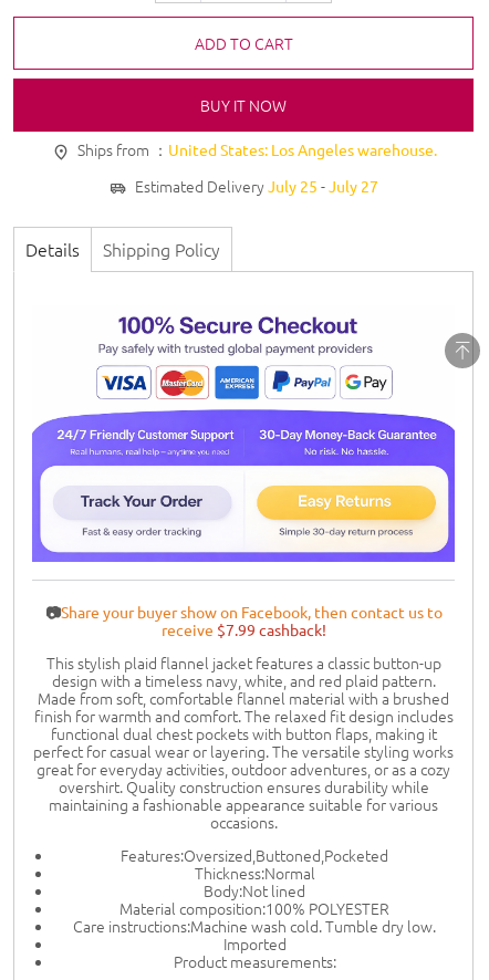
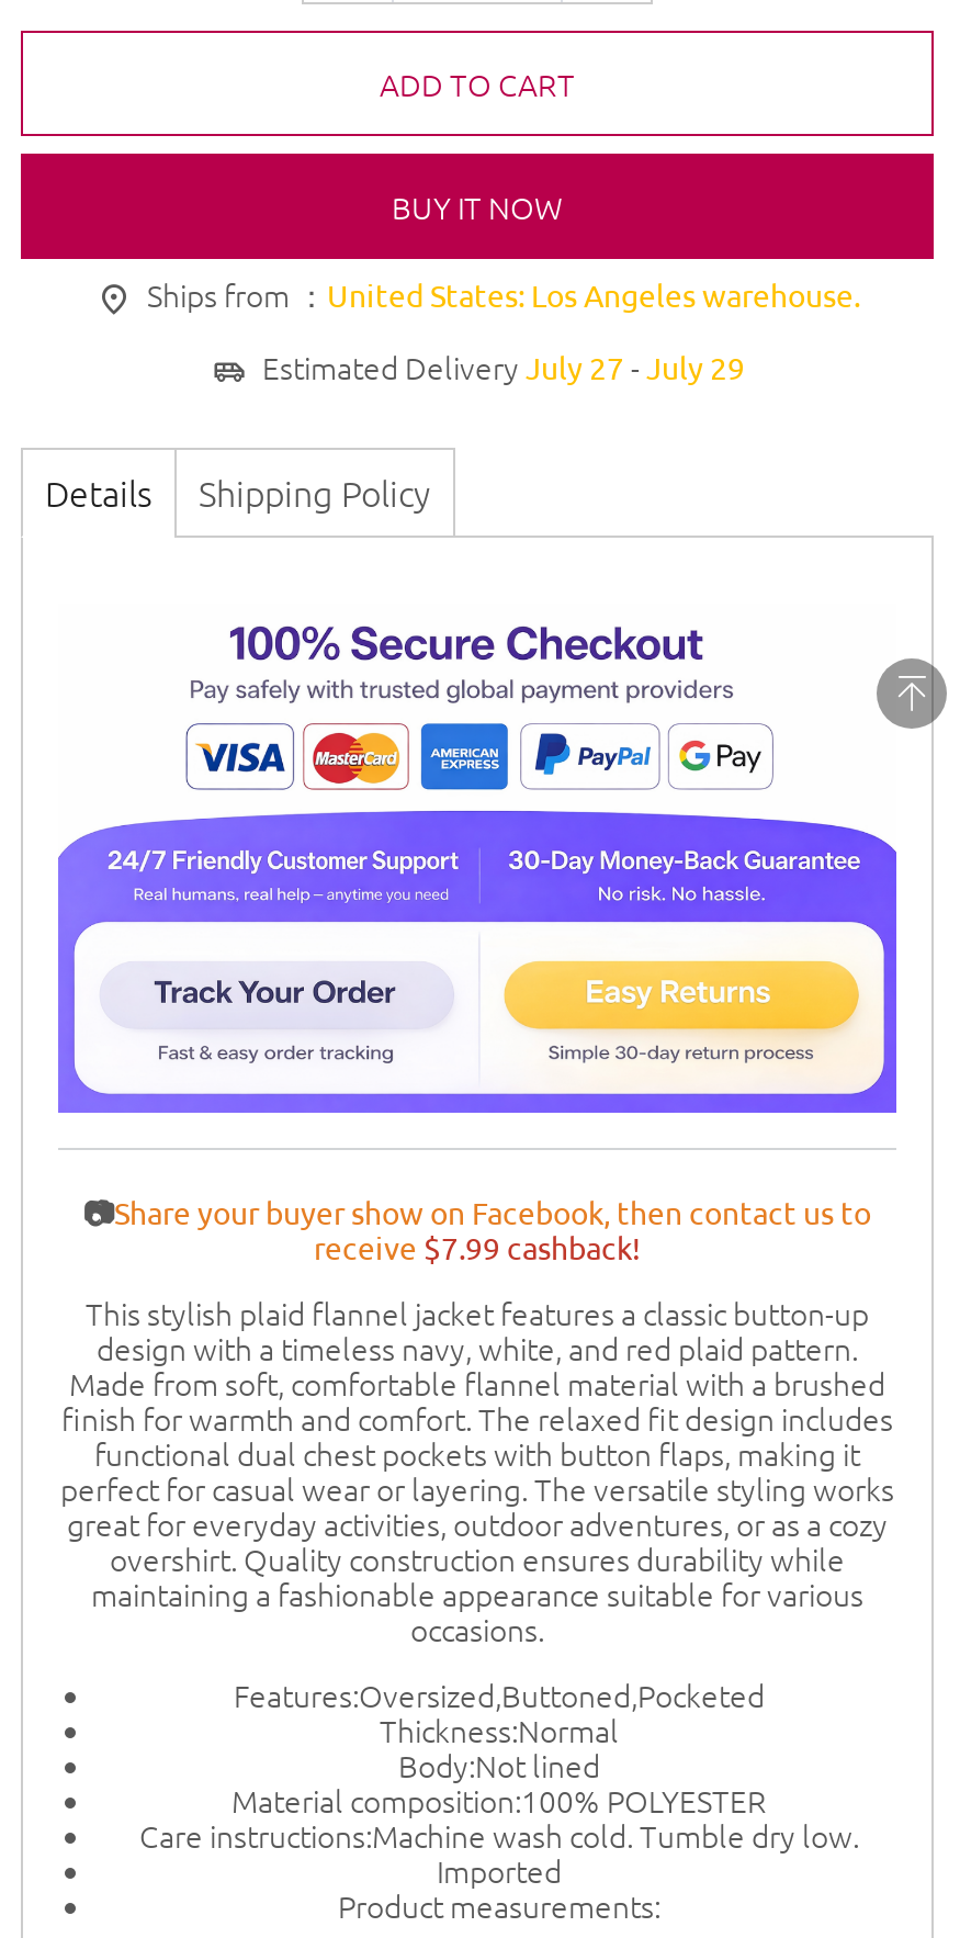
- Estimated Delivery July 25 - July 27
+ Estimated Delivery July 27 - July 29
